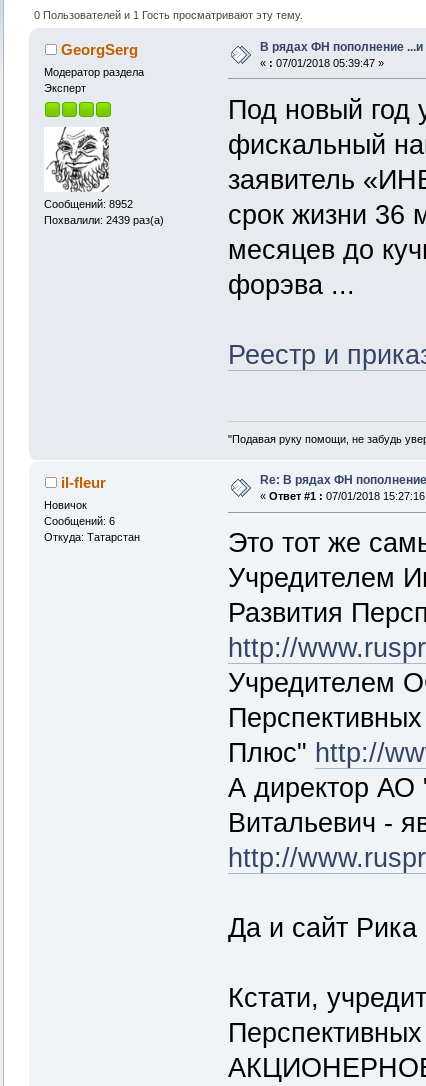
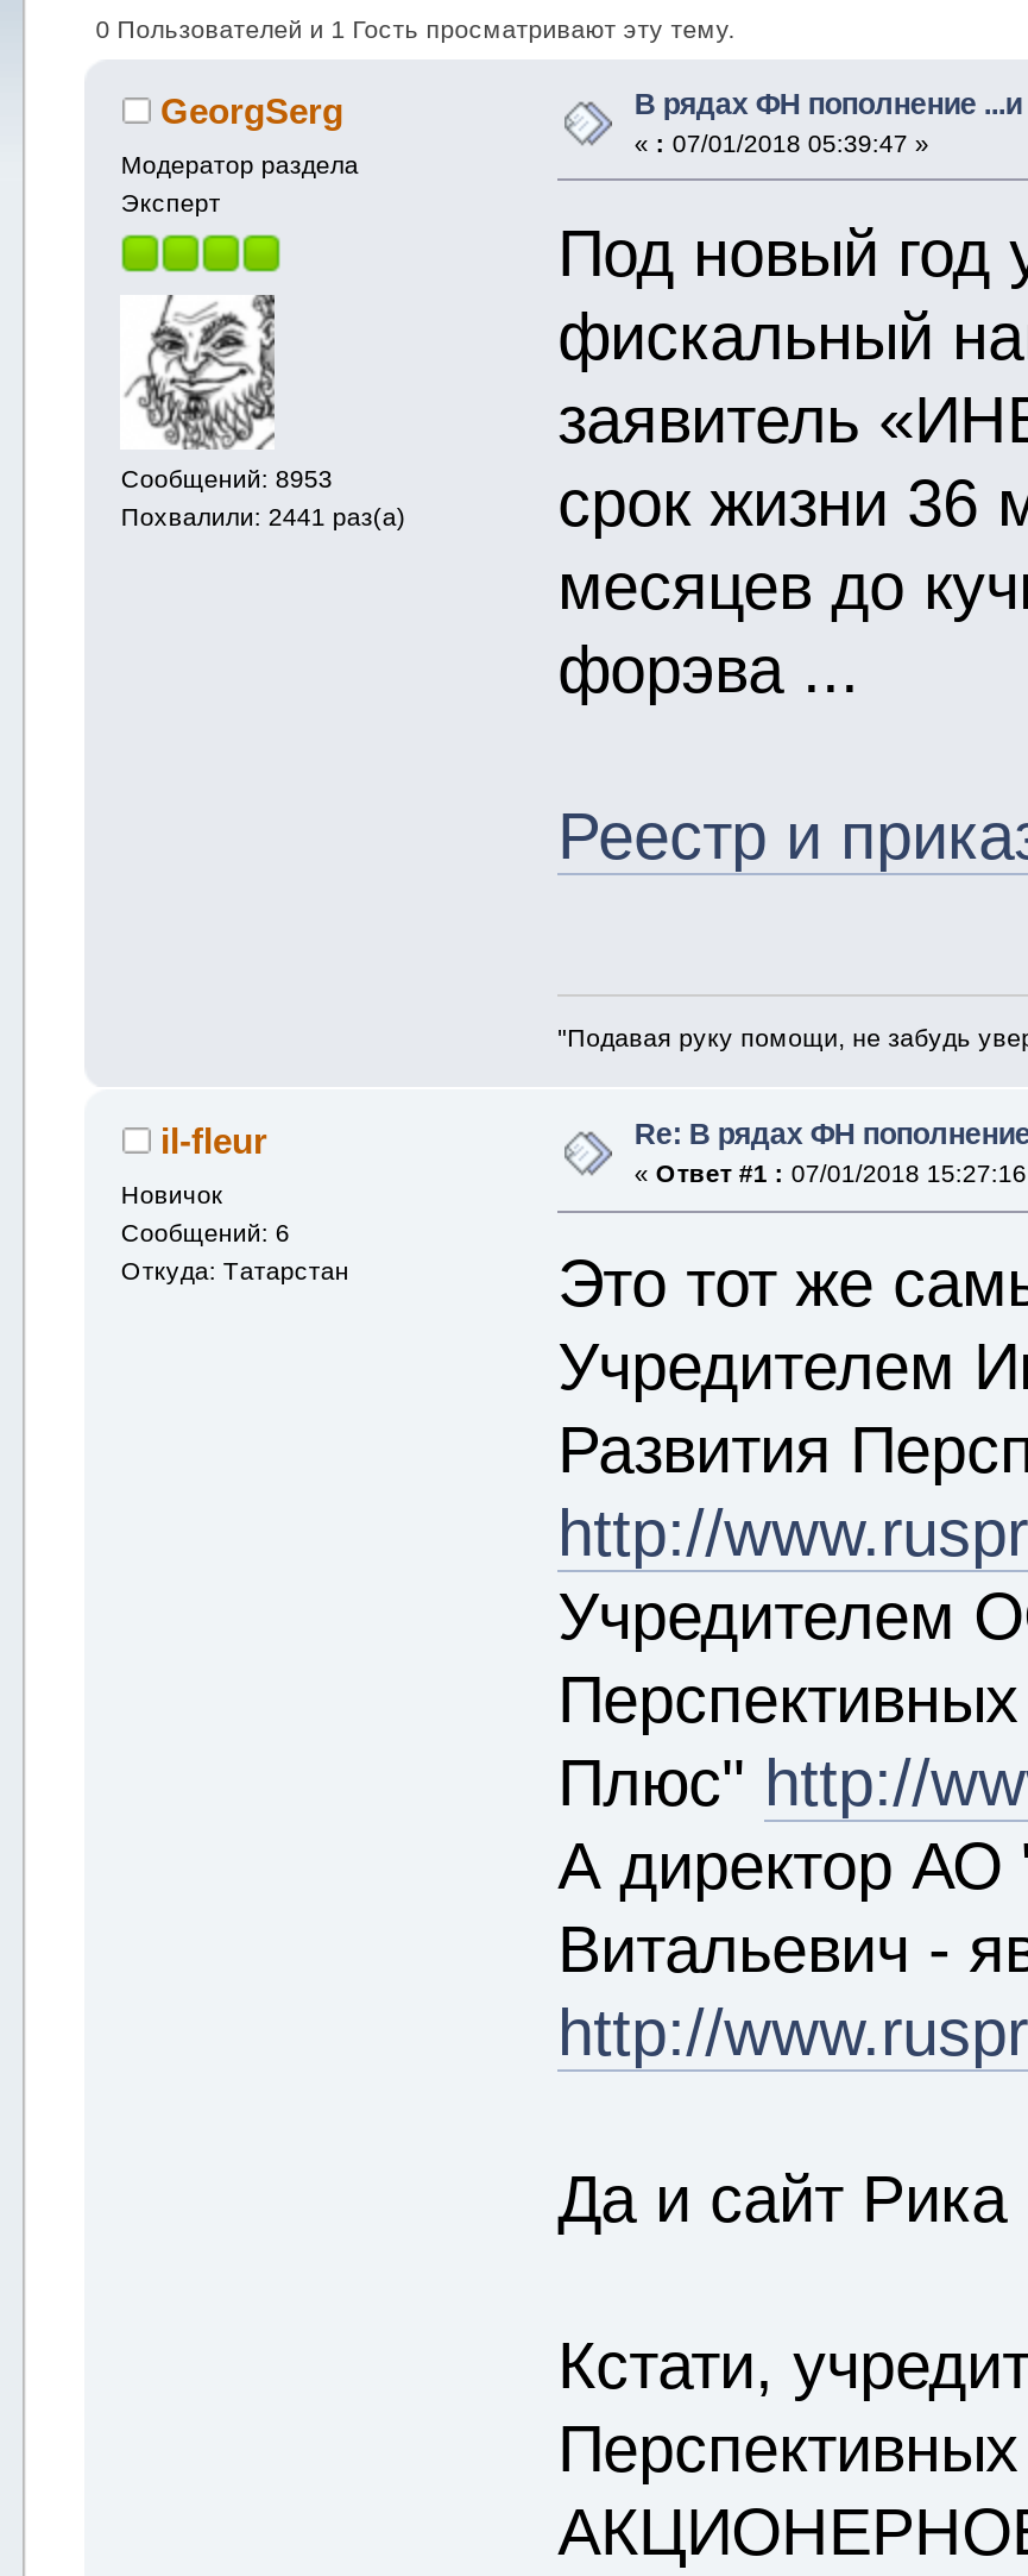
- Сообщений: 8952
+ Сообщений: 8953

- Похвалили: 2439 раз(а)
+ Похвалили: 2441 раз(а)
